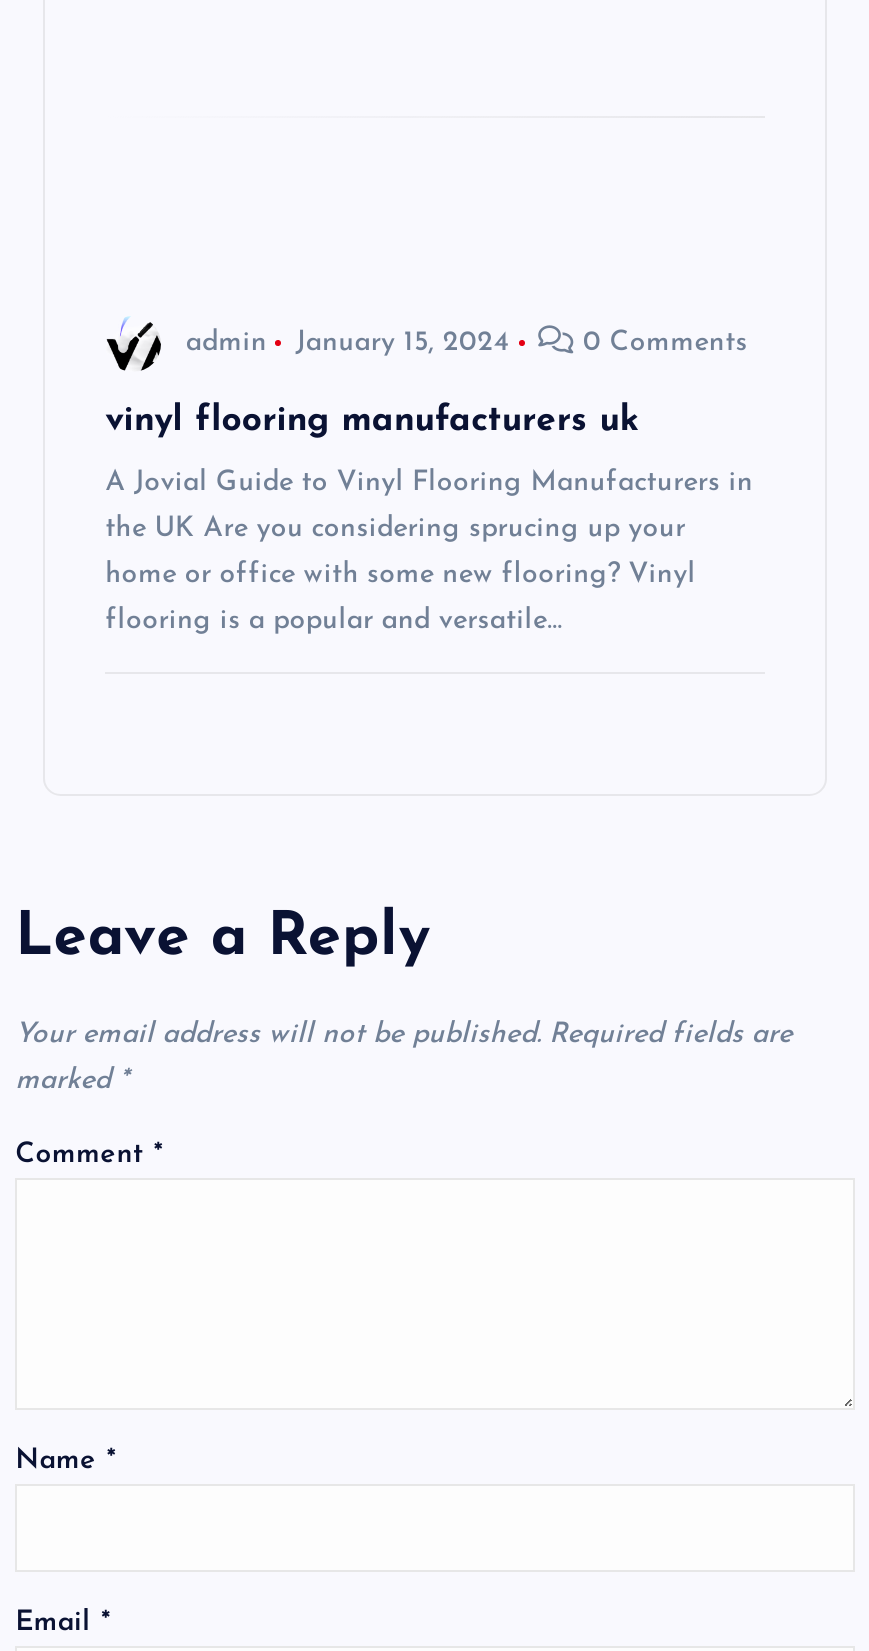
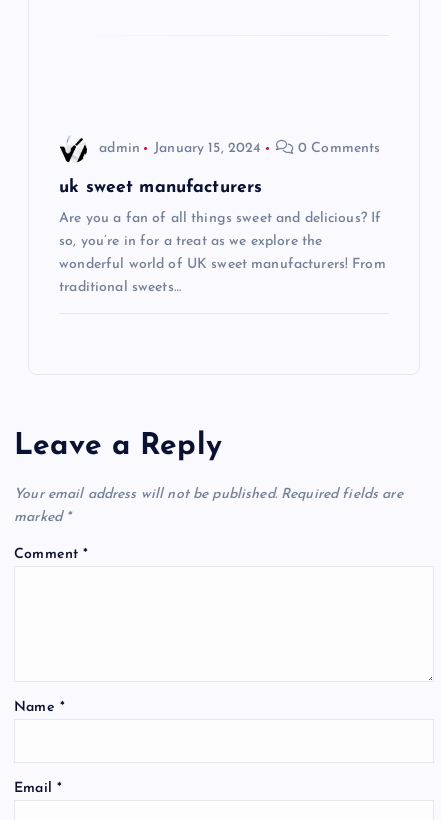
- vinyl flooring manufacturers uk
+ uk sweet manufacturers

- A Jovial Guide to Vinyl Flooring Manufacturers in
+ Are you a fan of all things sweet and delicious? If

- the UK Are you considering sprucing up your
+ so, you’re in for a treat as we explore the

- home or office with some new flooring? Vinyl
+ wonderful world of UK sweet manufacturers! From

- flooring is a popular and versatile…
+ traditional sweets…
